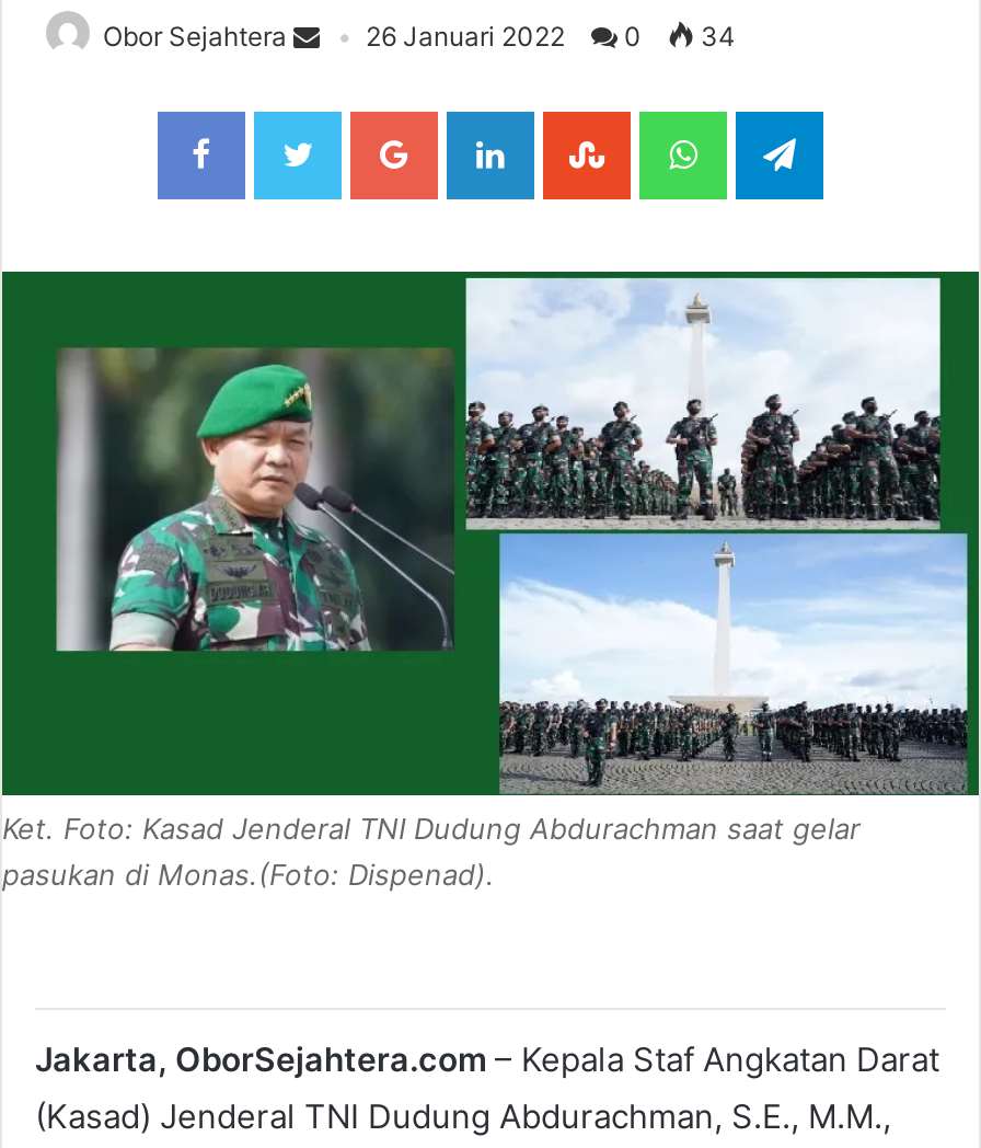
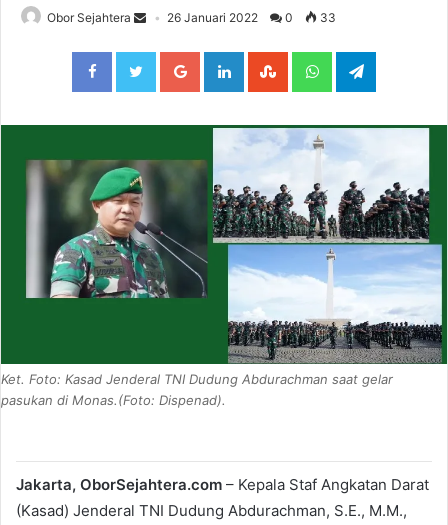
- 26 Januari 2022 0 34
+ 26 Januari 2022 0 33
